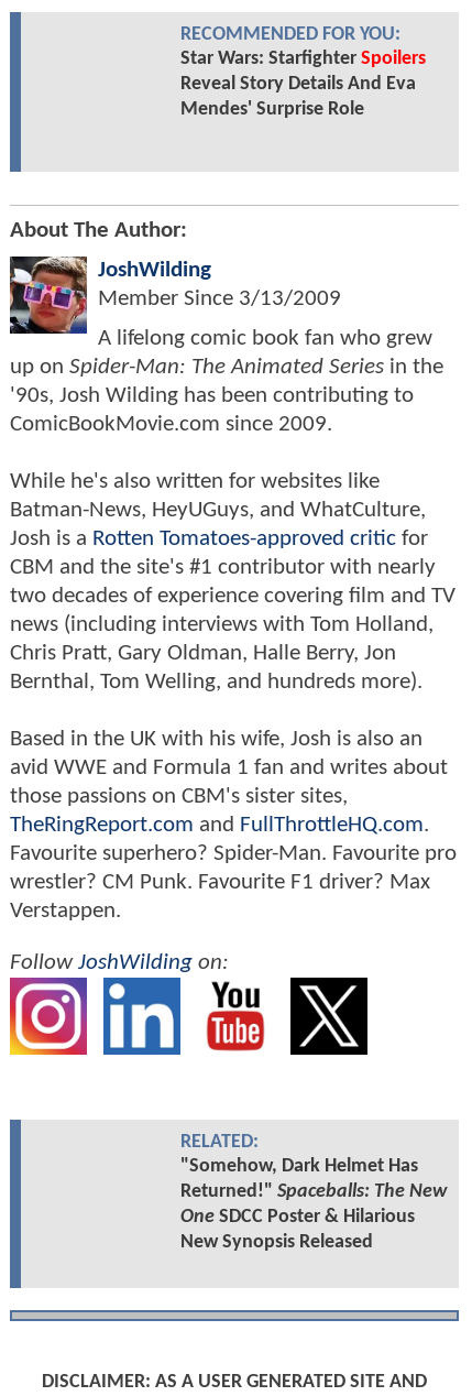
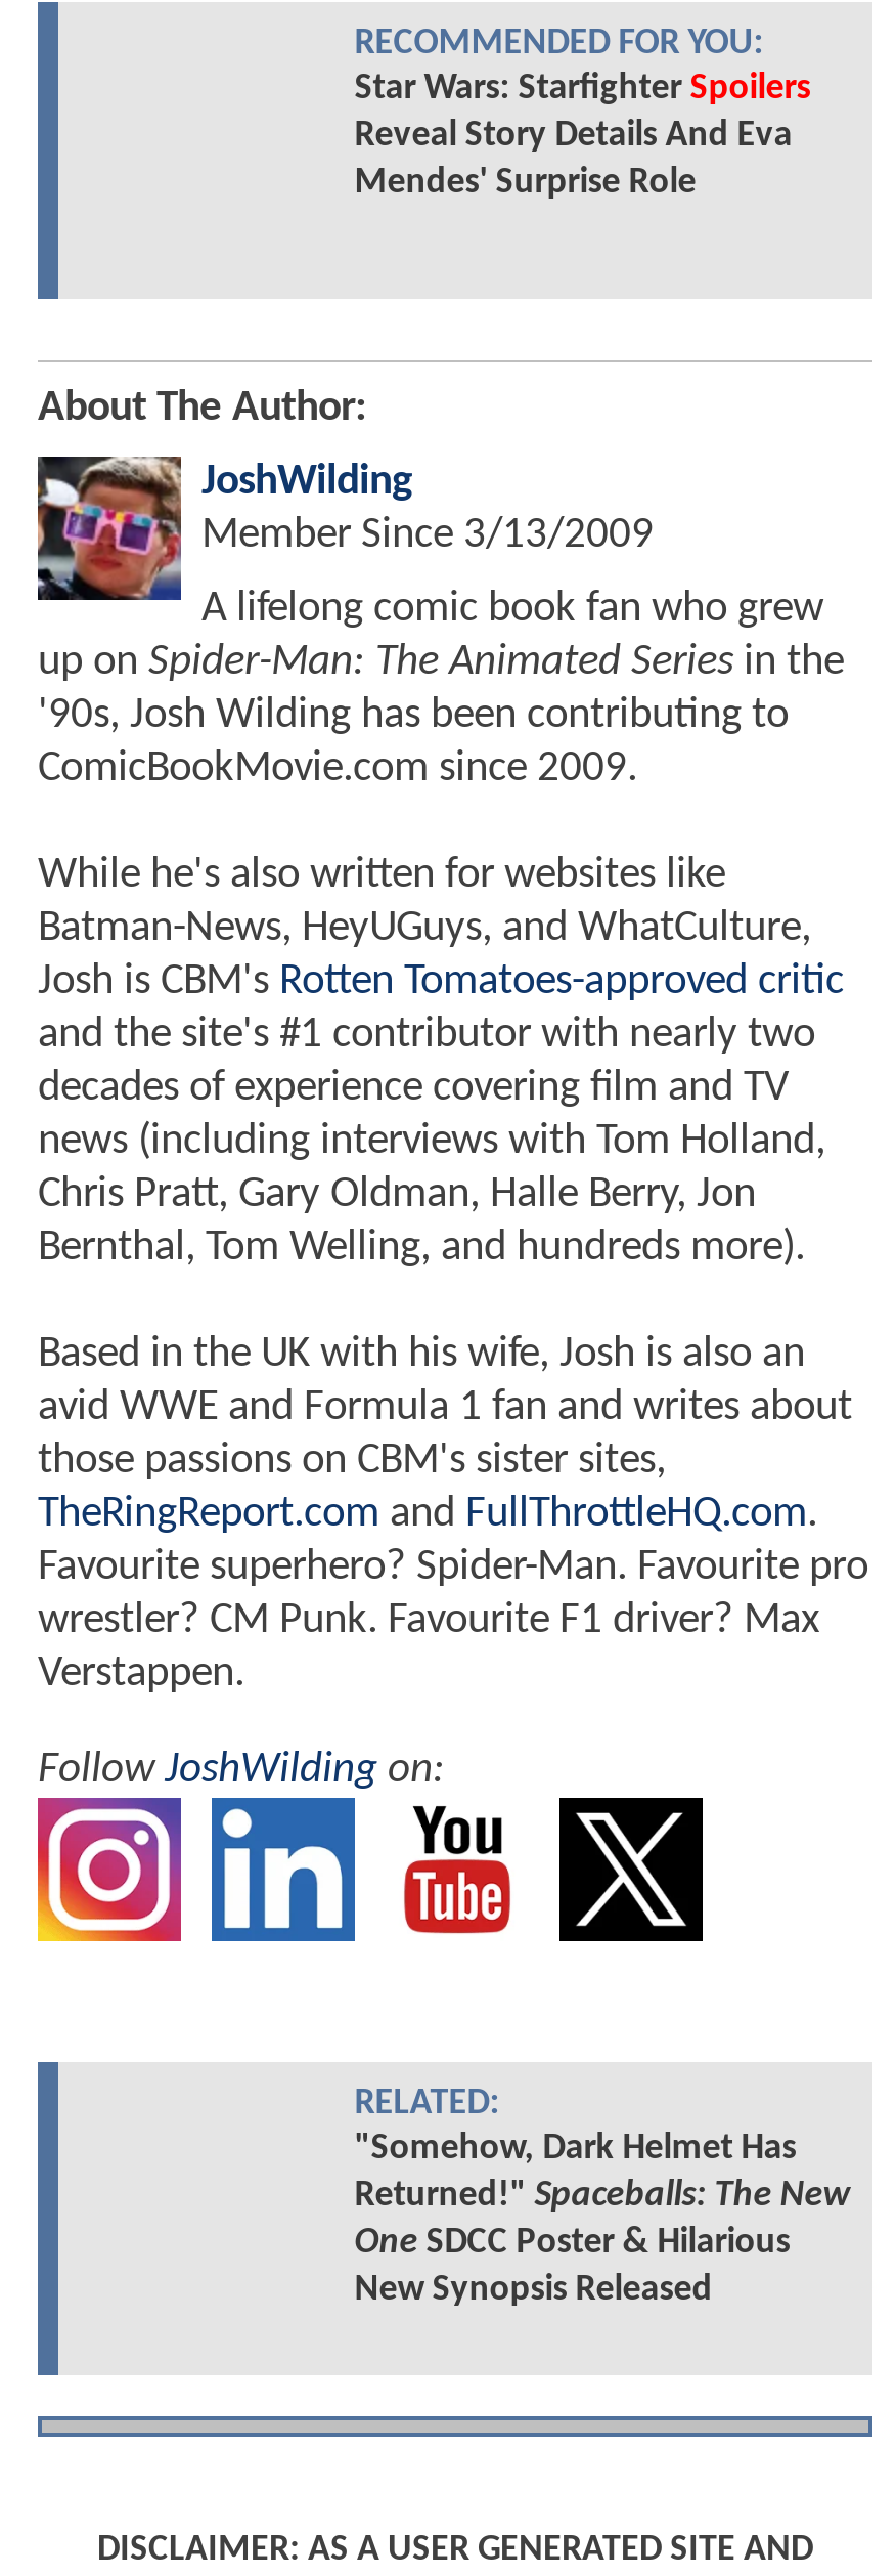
- Josh is a Rotten Tomatoes-approved critic for
- CBM and the site's #1 contributor with nearly
- two decades of experience covering film and TV
+ Josh is CBM's Rotten Tomatoes-approved critic
+ and the site's #1 contributor with nearly two
+ decades of experience covering film and TV
